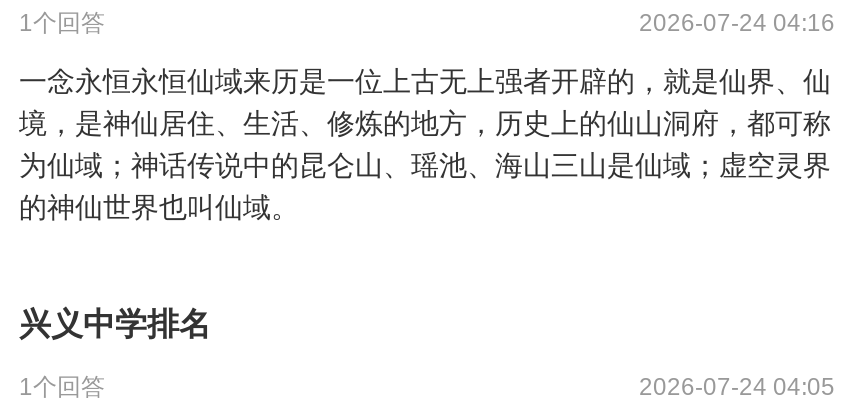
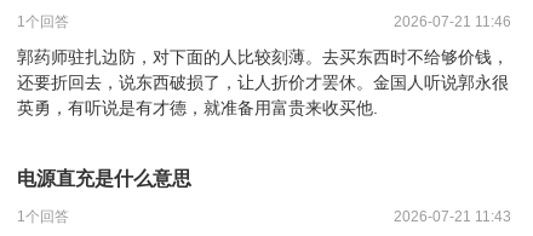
- 2026-07-24 04:16
+ 2026-07-21 11:46

- 一念永恒永恒仙域来历是一位上古无上强者开辟的，就是仙界、仙
- 境，是神仙居住、生活、修炼的地方，历史上的仙山洞府，都可称
- 为仙域；神话传说中的昆仑山、瑶池、海山三山是仙域；虚空灵界
- 的神仙世界也叫仙域。
+ 郭药师驻扎边防，对下面的人比较刻薄。去买东西时不给够价钱，
+ 还要折回去，说东西破损了，让人折价才罢休。金国人听说郭永很
+ 英勇，有听说是有才德，就准备用富贵来收买他.

- 兴义中学排名
+ 电源直充是什么意思

- 2026-07-24 04:05
+ 2026-07-21 11:43
